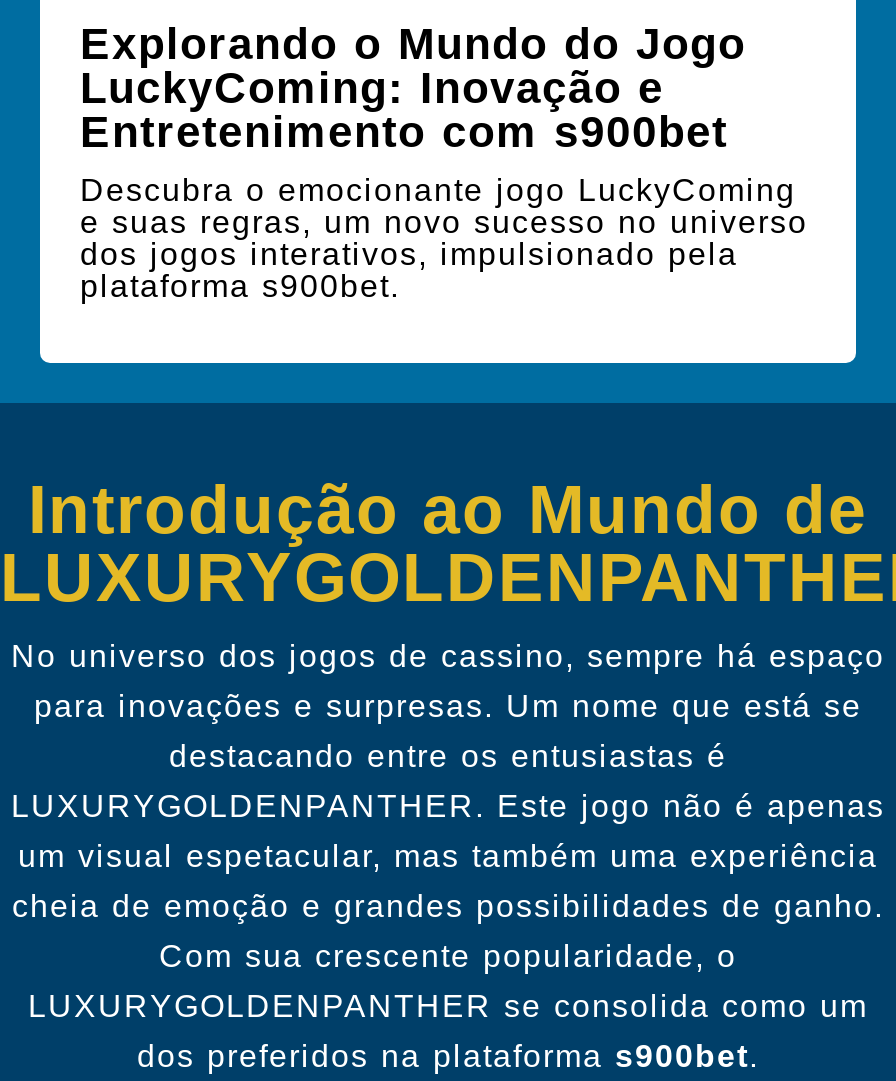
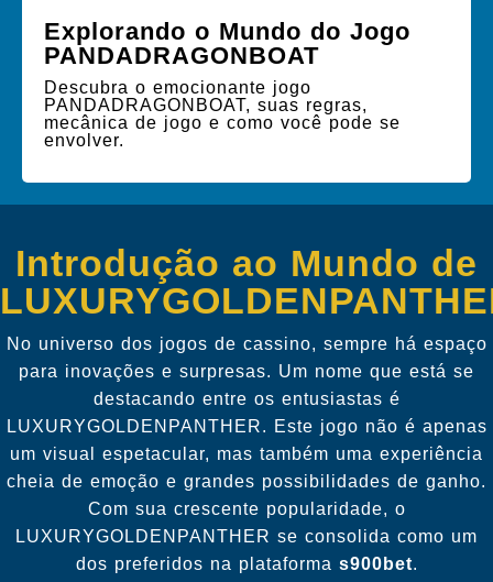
- LuckyComing: Inovação e
- Entretenimento com s900bet
- Descubra o emocionante jogo LuckyComing
- e suas regras, um novo sucesso no universo
- dos jogos interativos, impulsionado pela
- plataforma s900bet.
+ PANDADRAGONBOAT
+ Descubra o emocionante jogo
+ PANDADRAGONBOAT, suas regras,
+ mecânica de jogo e como você pode se
+ envolver.
